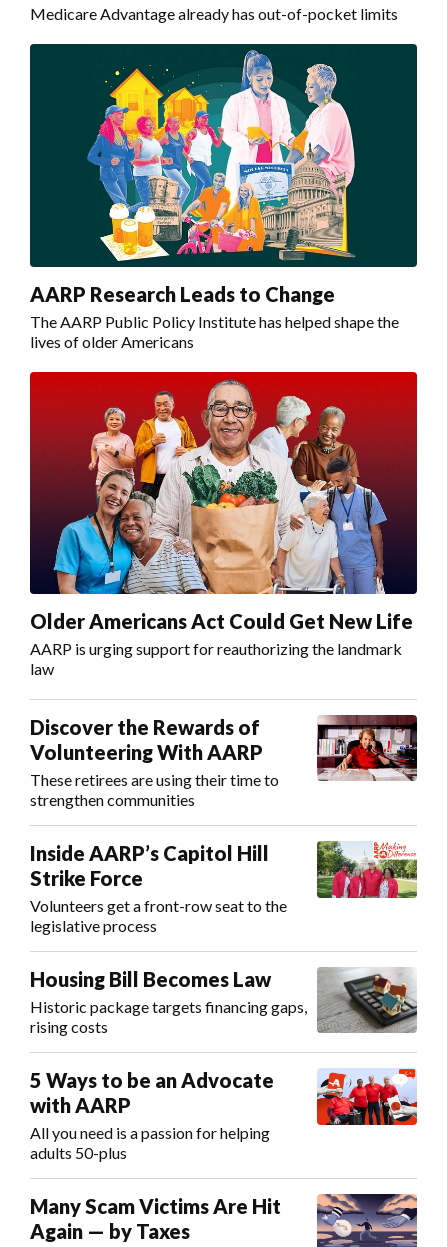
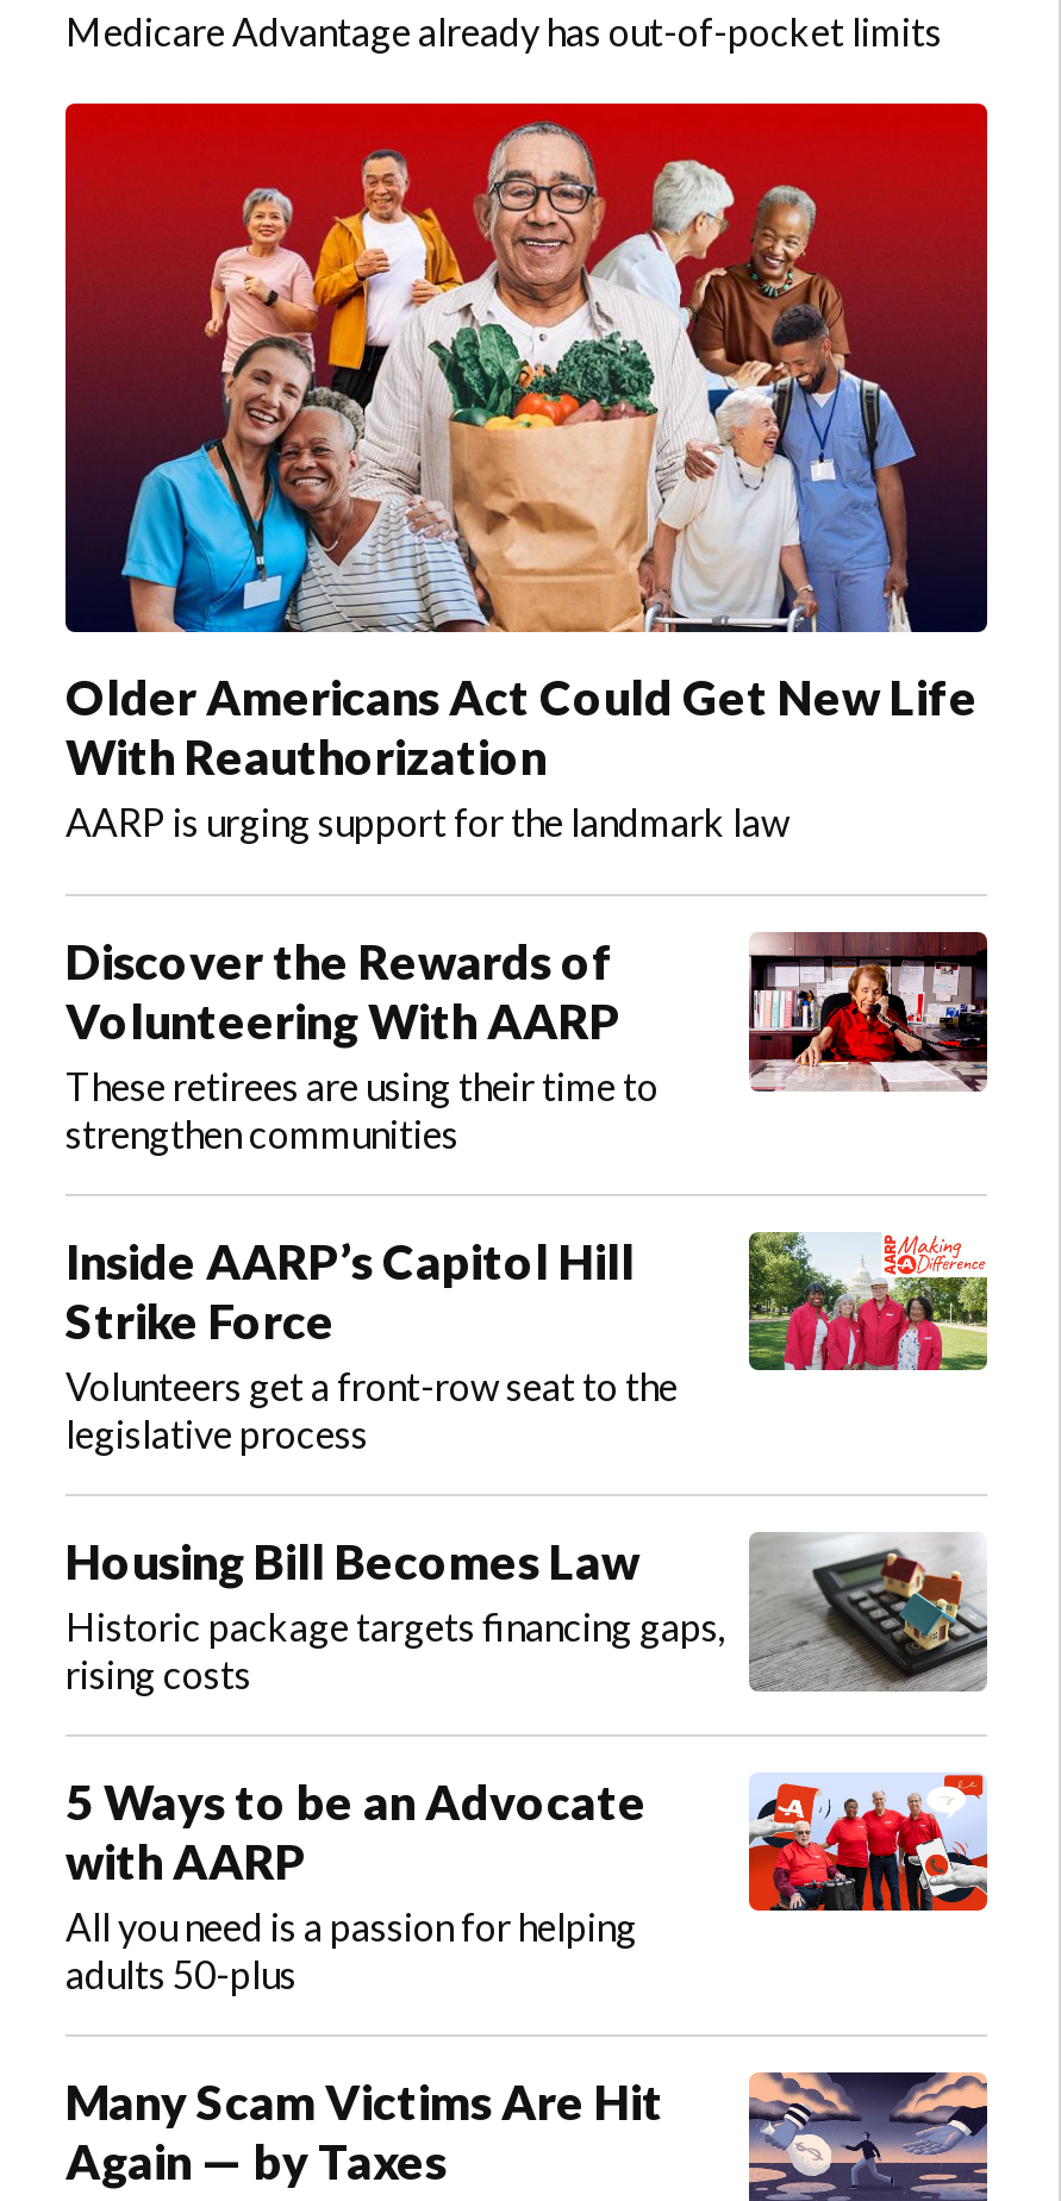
- [image]
- AARP Research Leads to Change
- The AARP Public Policy Institute has helped shape the
- lives of older Americans

- AARP is urging support for reauthorizing the landmark
- law
+ With Reauthorization
+ AARP is urging support for the landmark law
